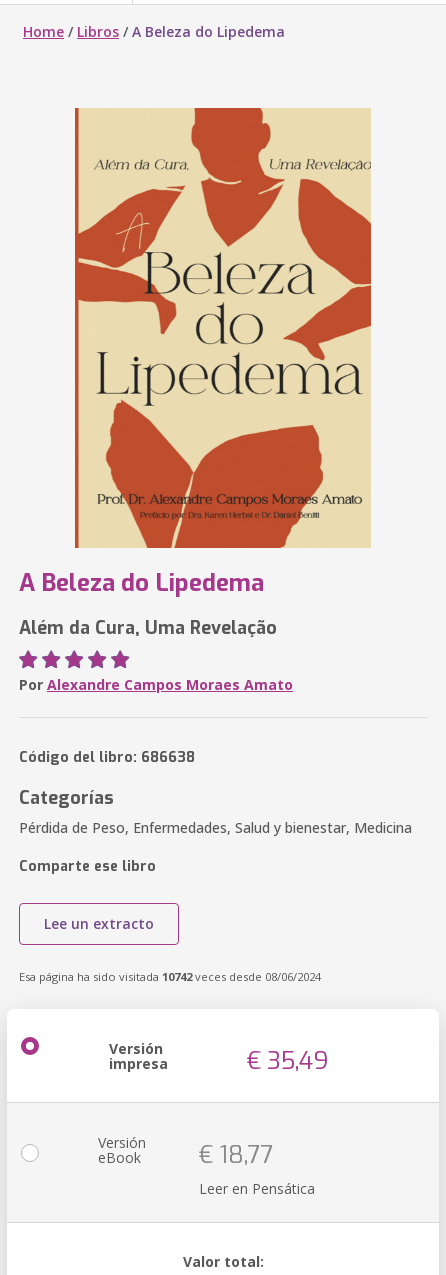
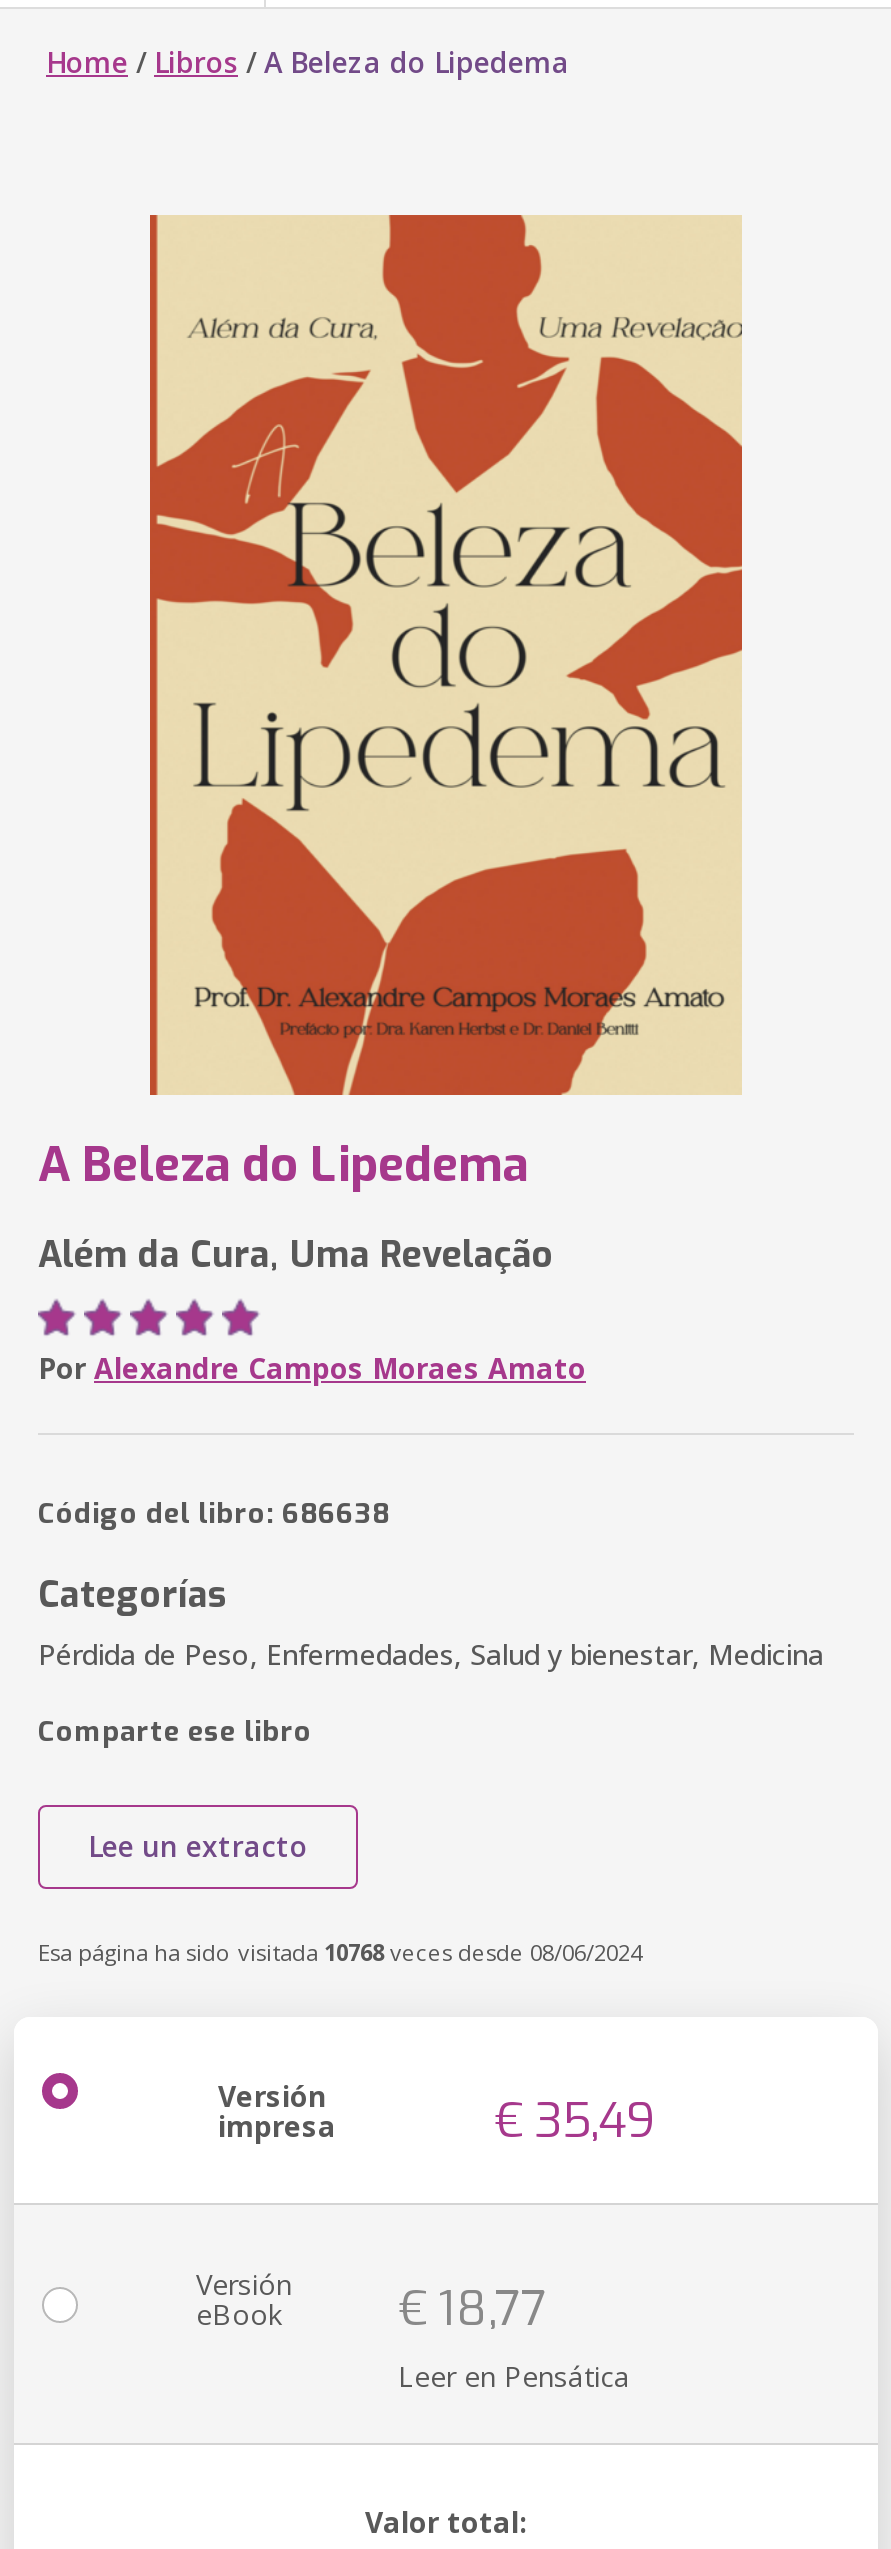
- Esa página ha sido visitada 10742veces desde 08/06/2024
+ Esa página ha sido visitada 10768veces desde 08/06/2024
